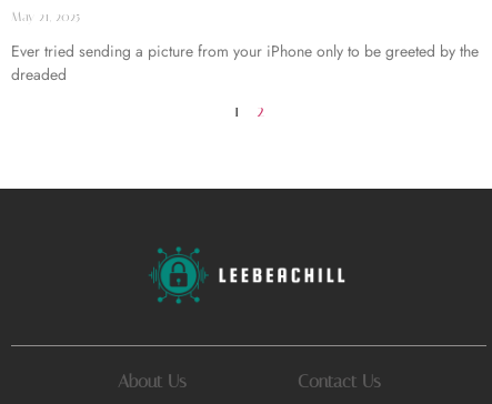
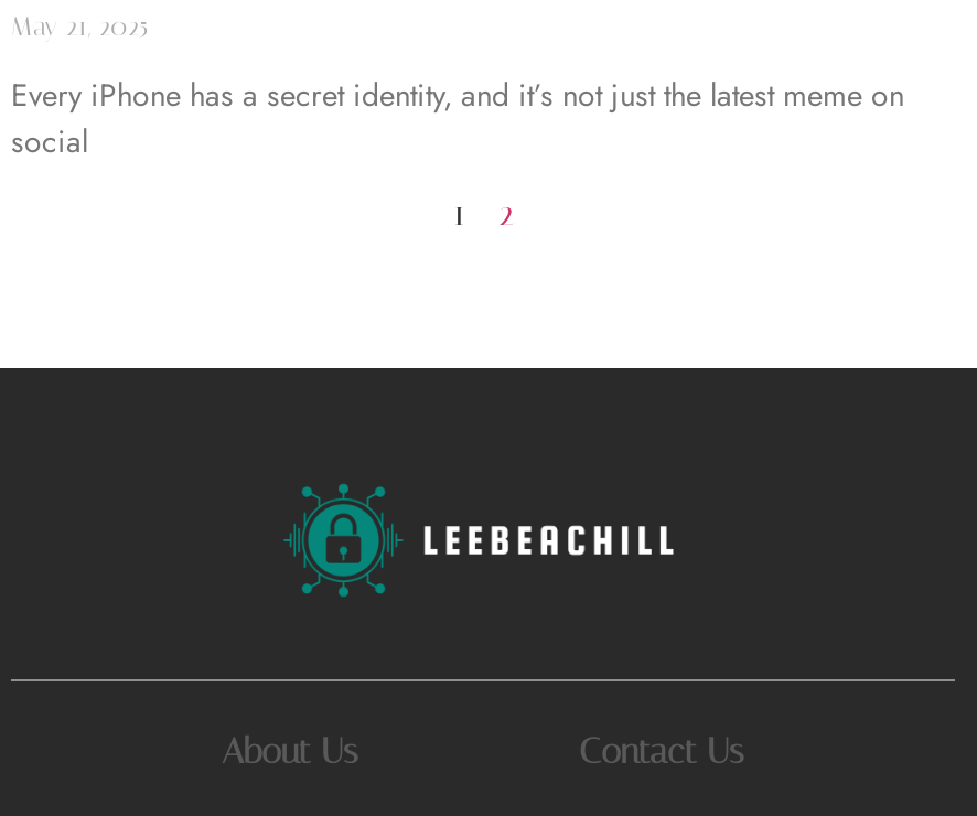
- Ever tried sending a picture from your iPhone only to be greeted by the
- dreaded
+ Every iPhone has a secret identity, and it’s not just the latest meme on
+ social
